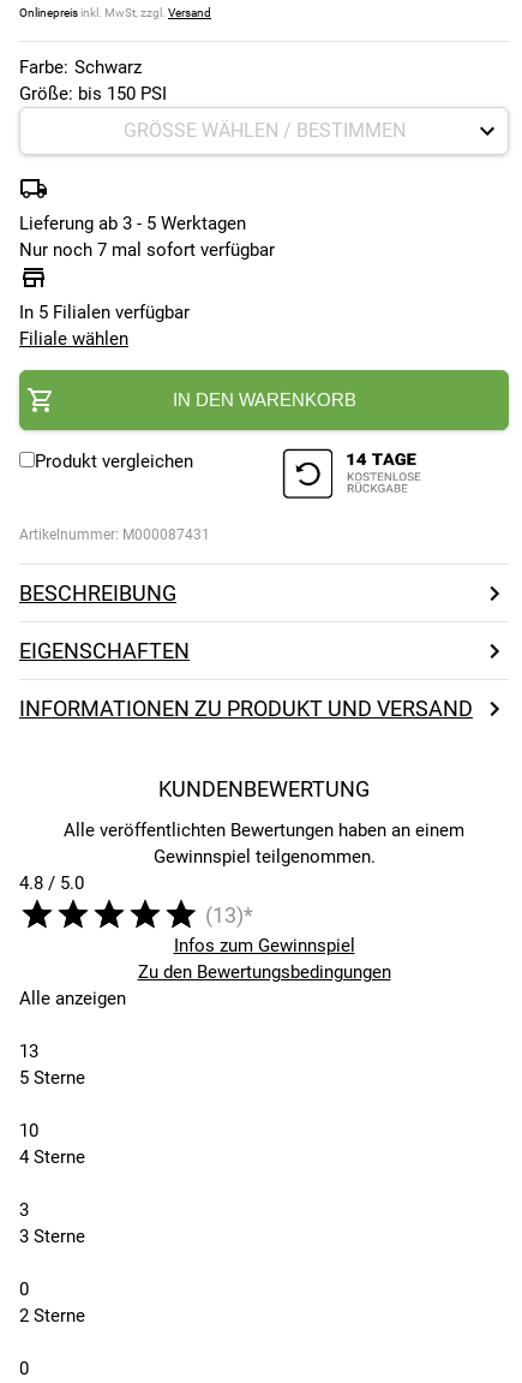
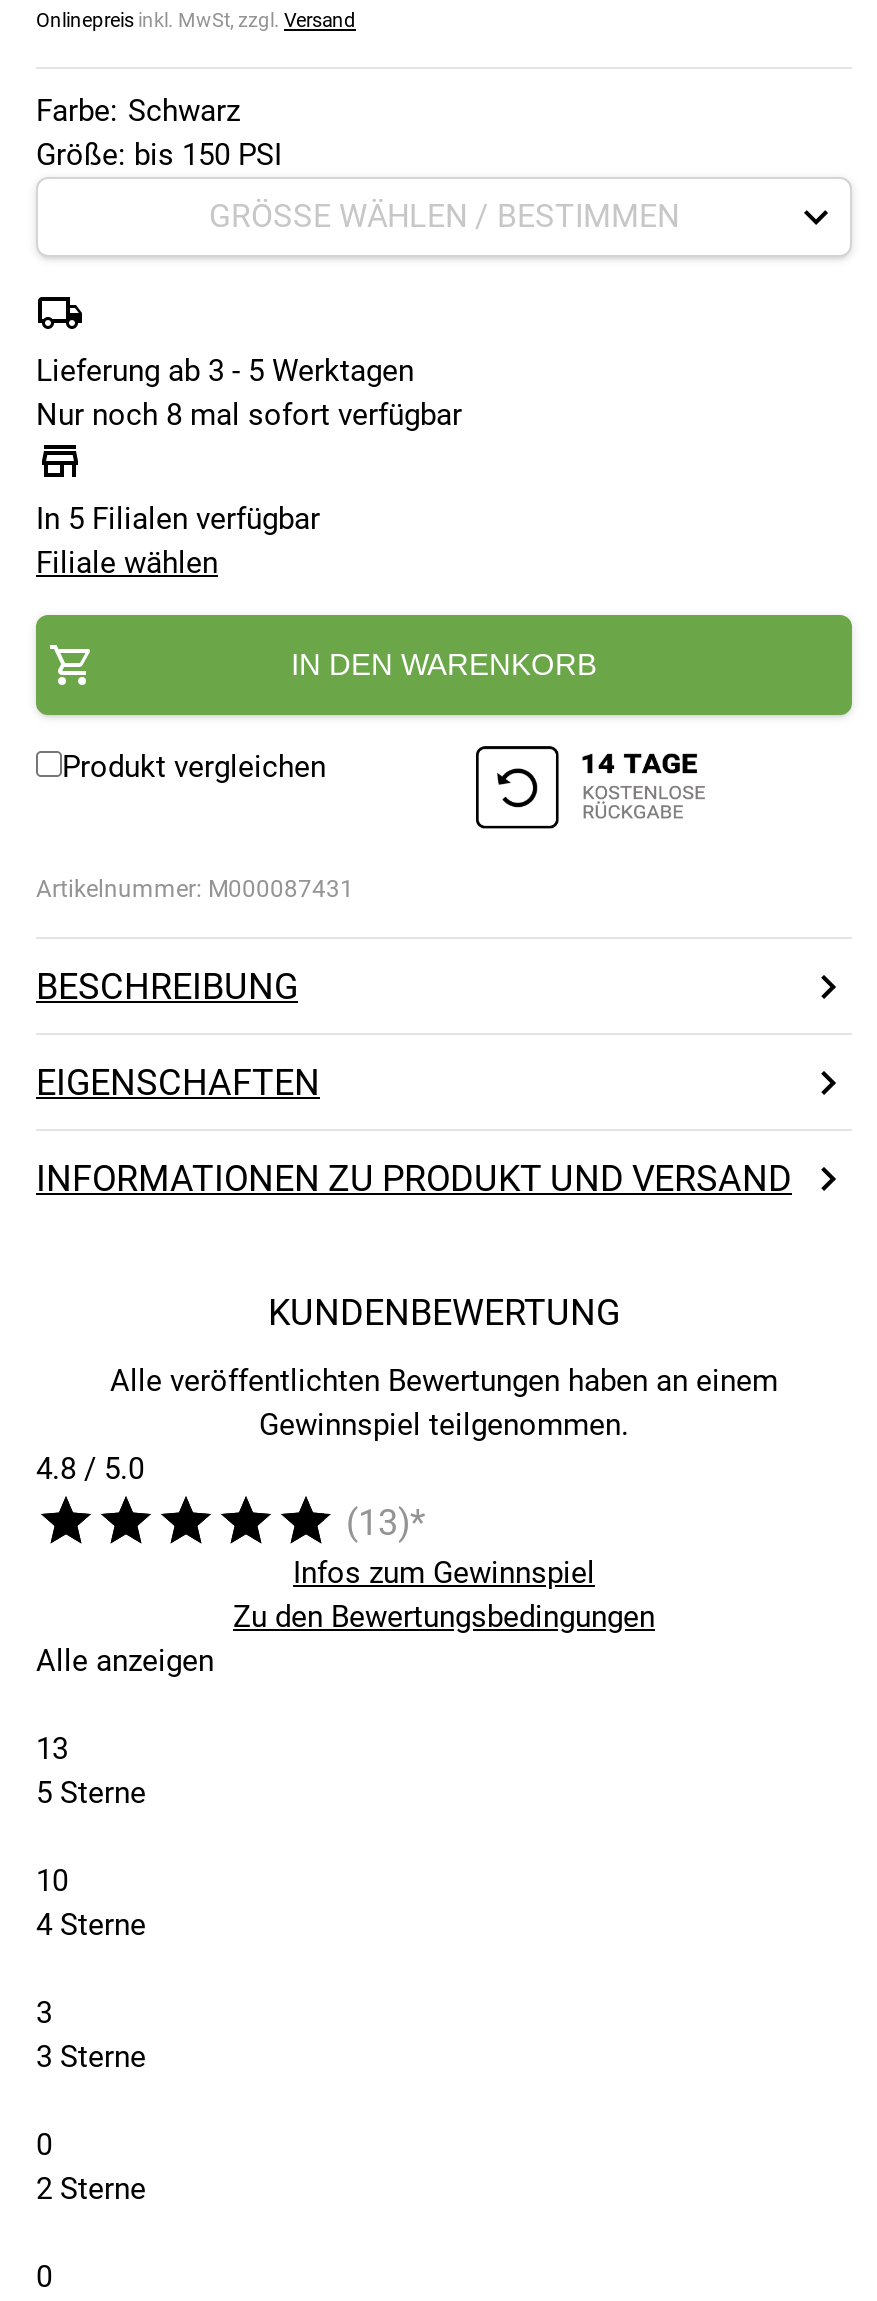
- Nur noch 7 mal sofort verfügbar
+ Nur noch 8 mal sofort verfügbar
